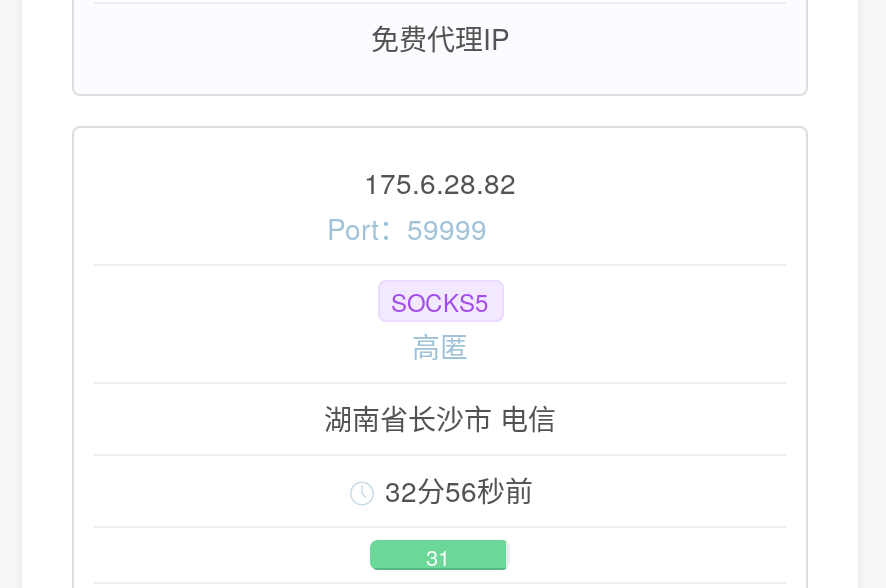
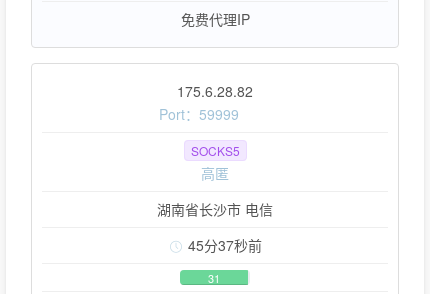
- 32分56秒前
+ 45分37秒前
